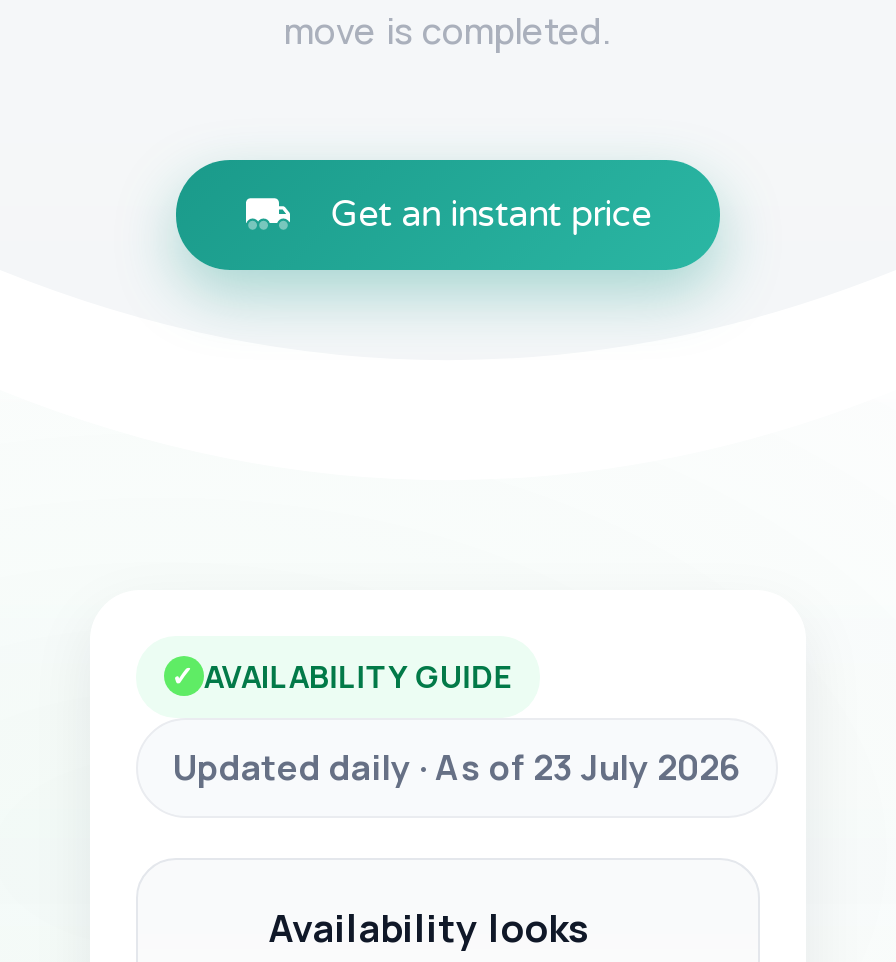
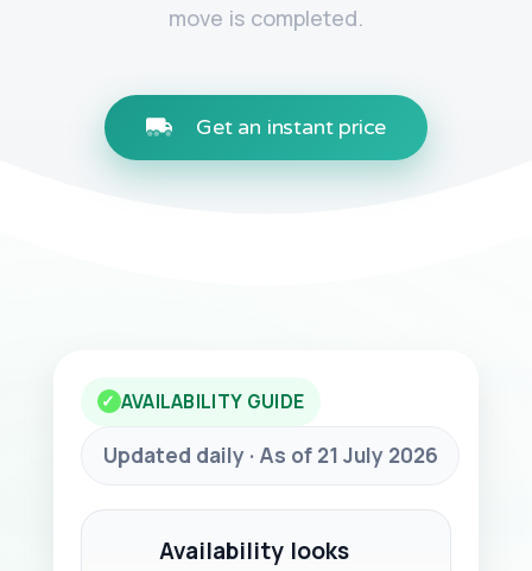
- Updated daily · As of 23 July 2026
+ Updated daily · As of 21 July 2026
